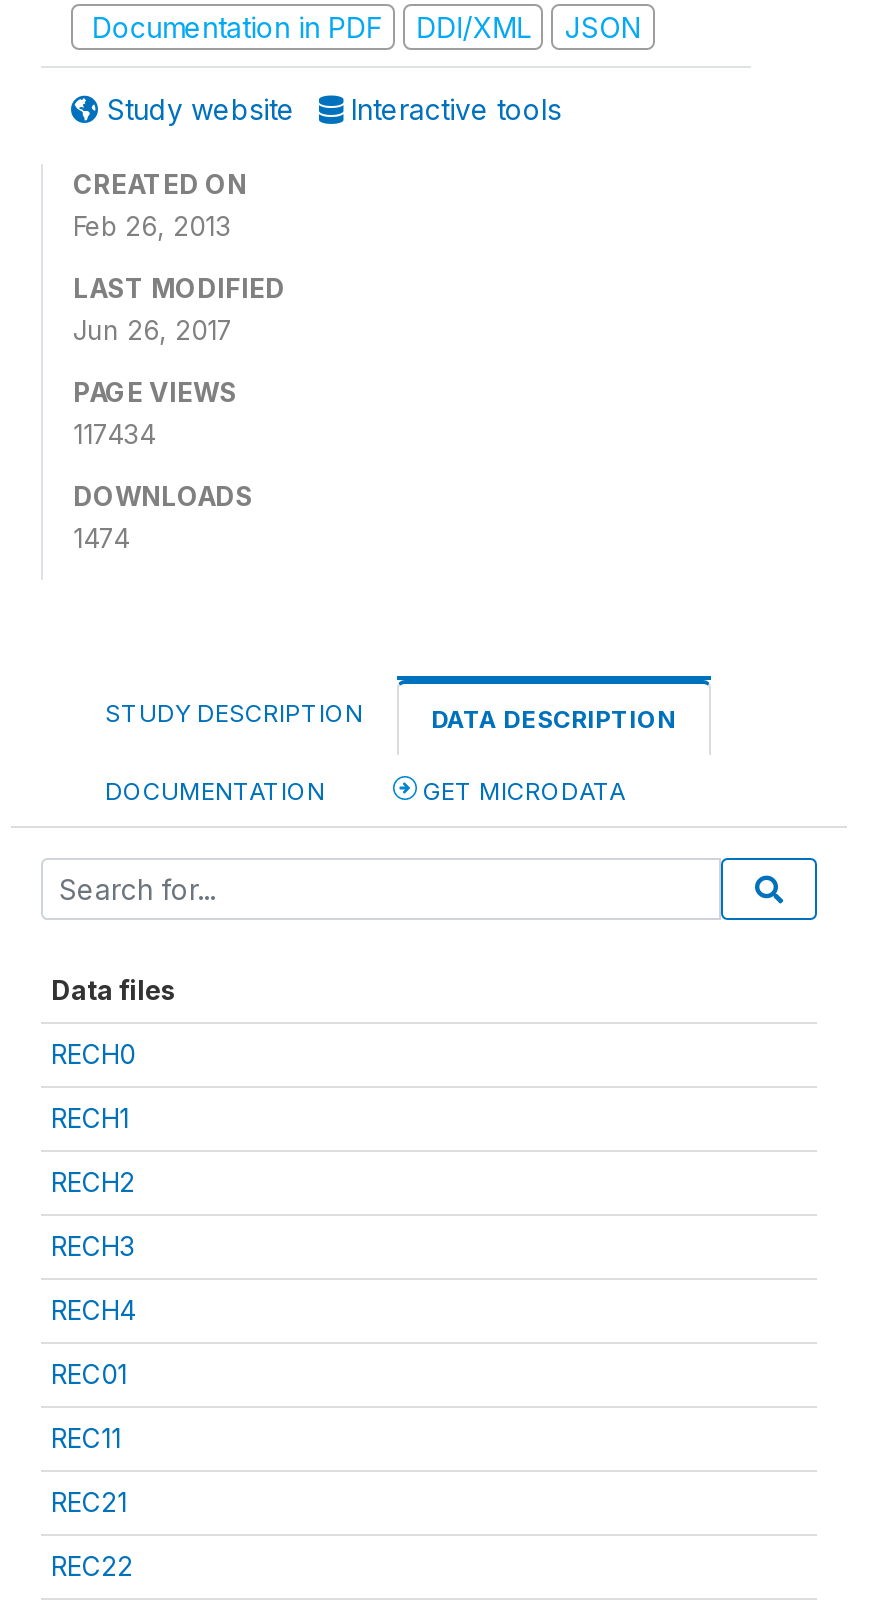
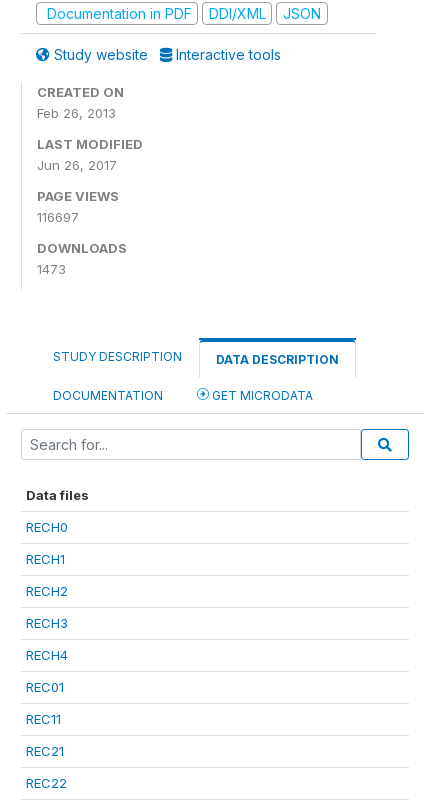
- 117434
+ 116697

- 1474
+ 1473
